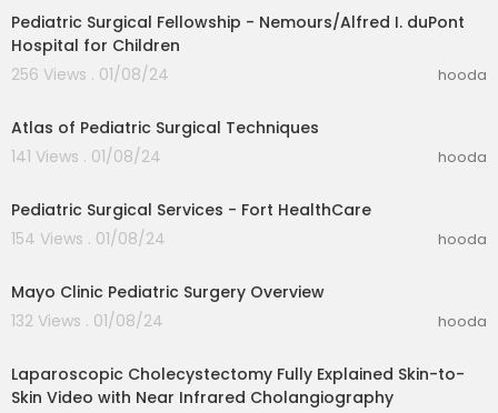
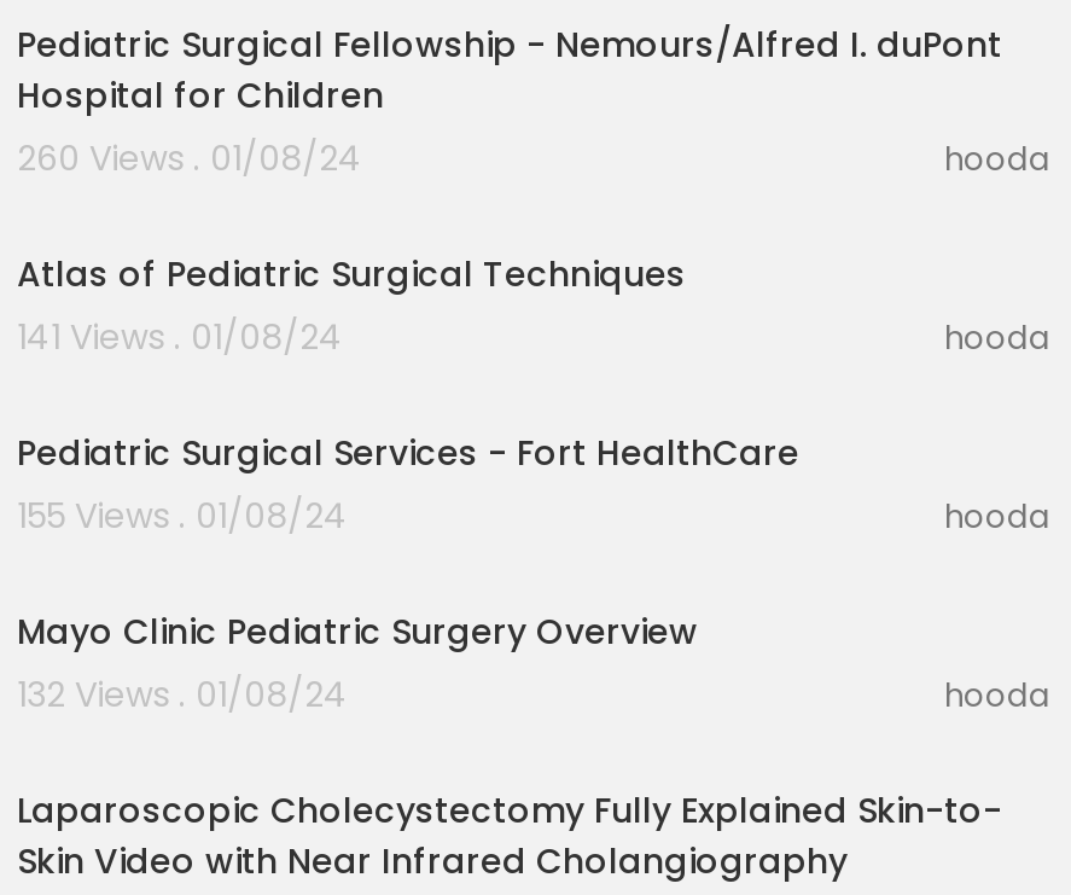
- 256 Views . 01/08/24
+ 260 Views . 01/08/24

- 154 Views . 01/08/24
+ 155 Views . 01/08/24
